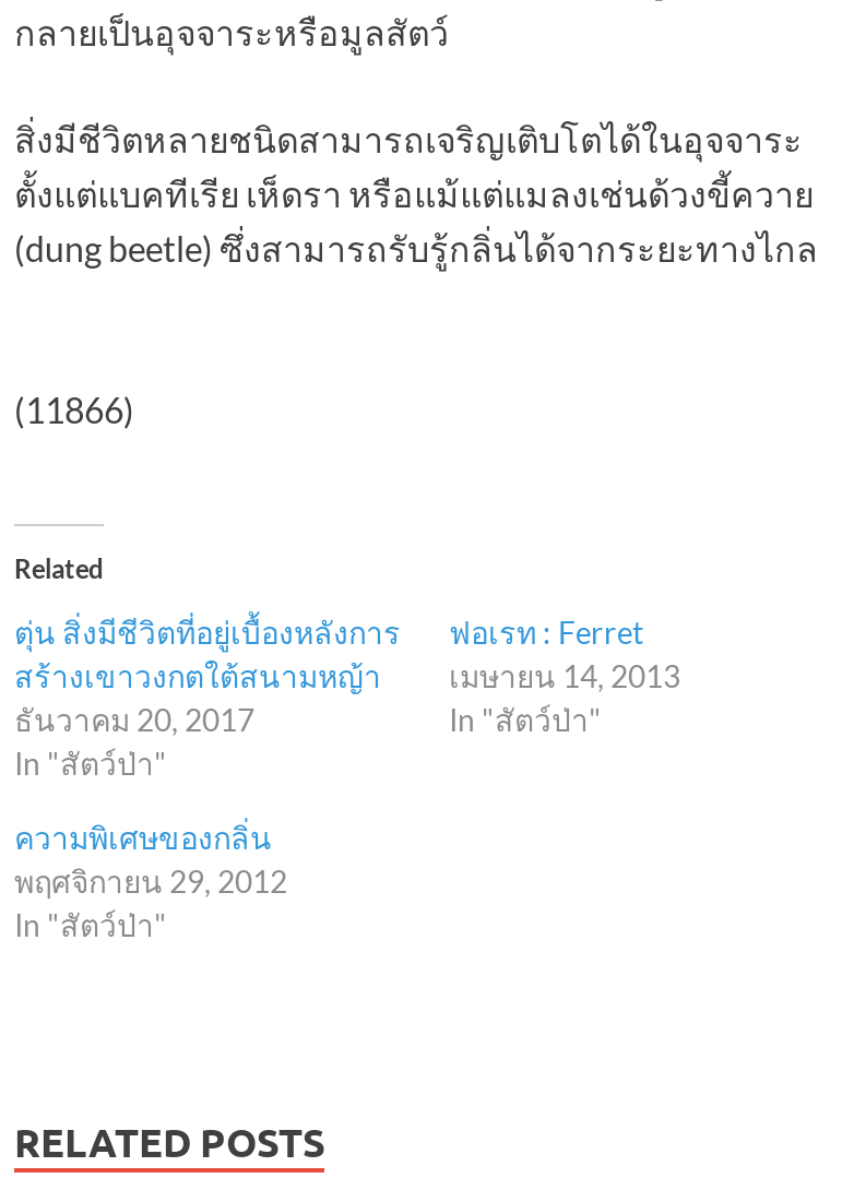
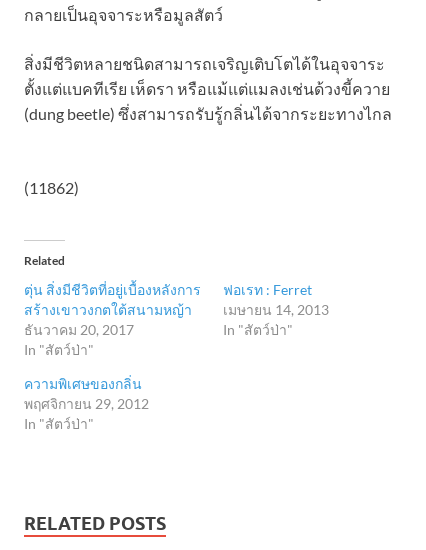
- (11866)
+ (11862)
